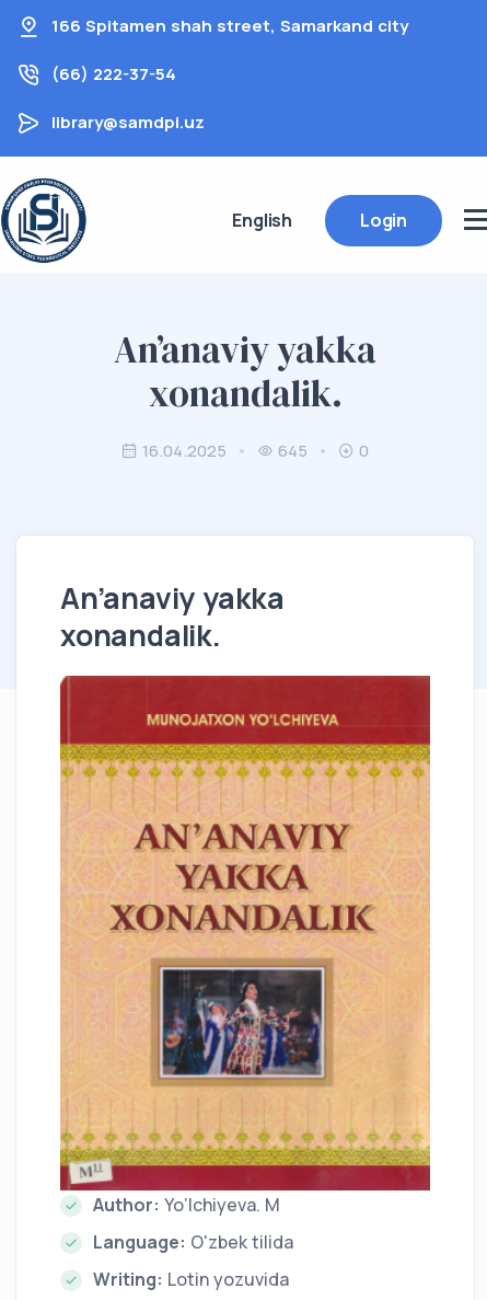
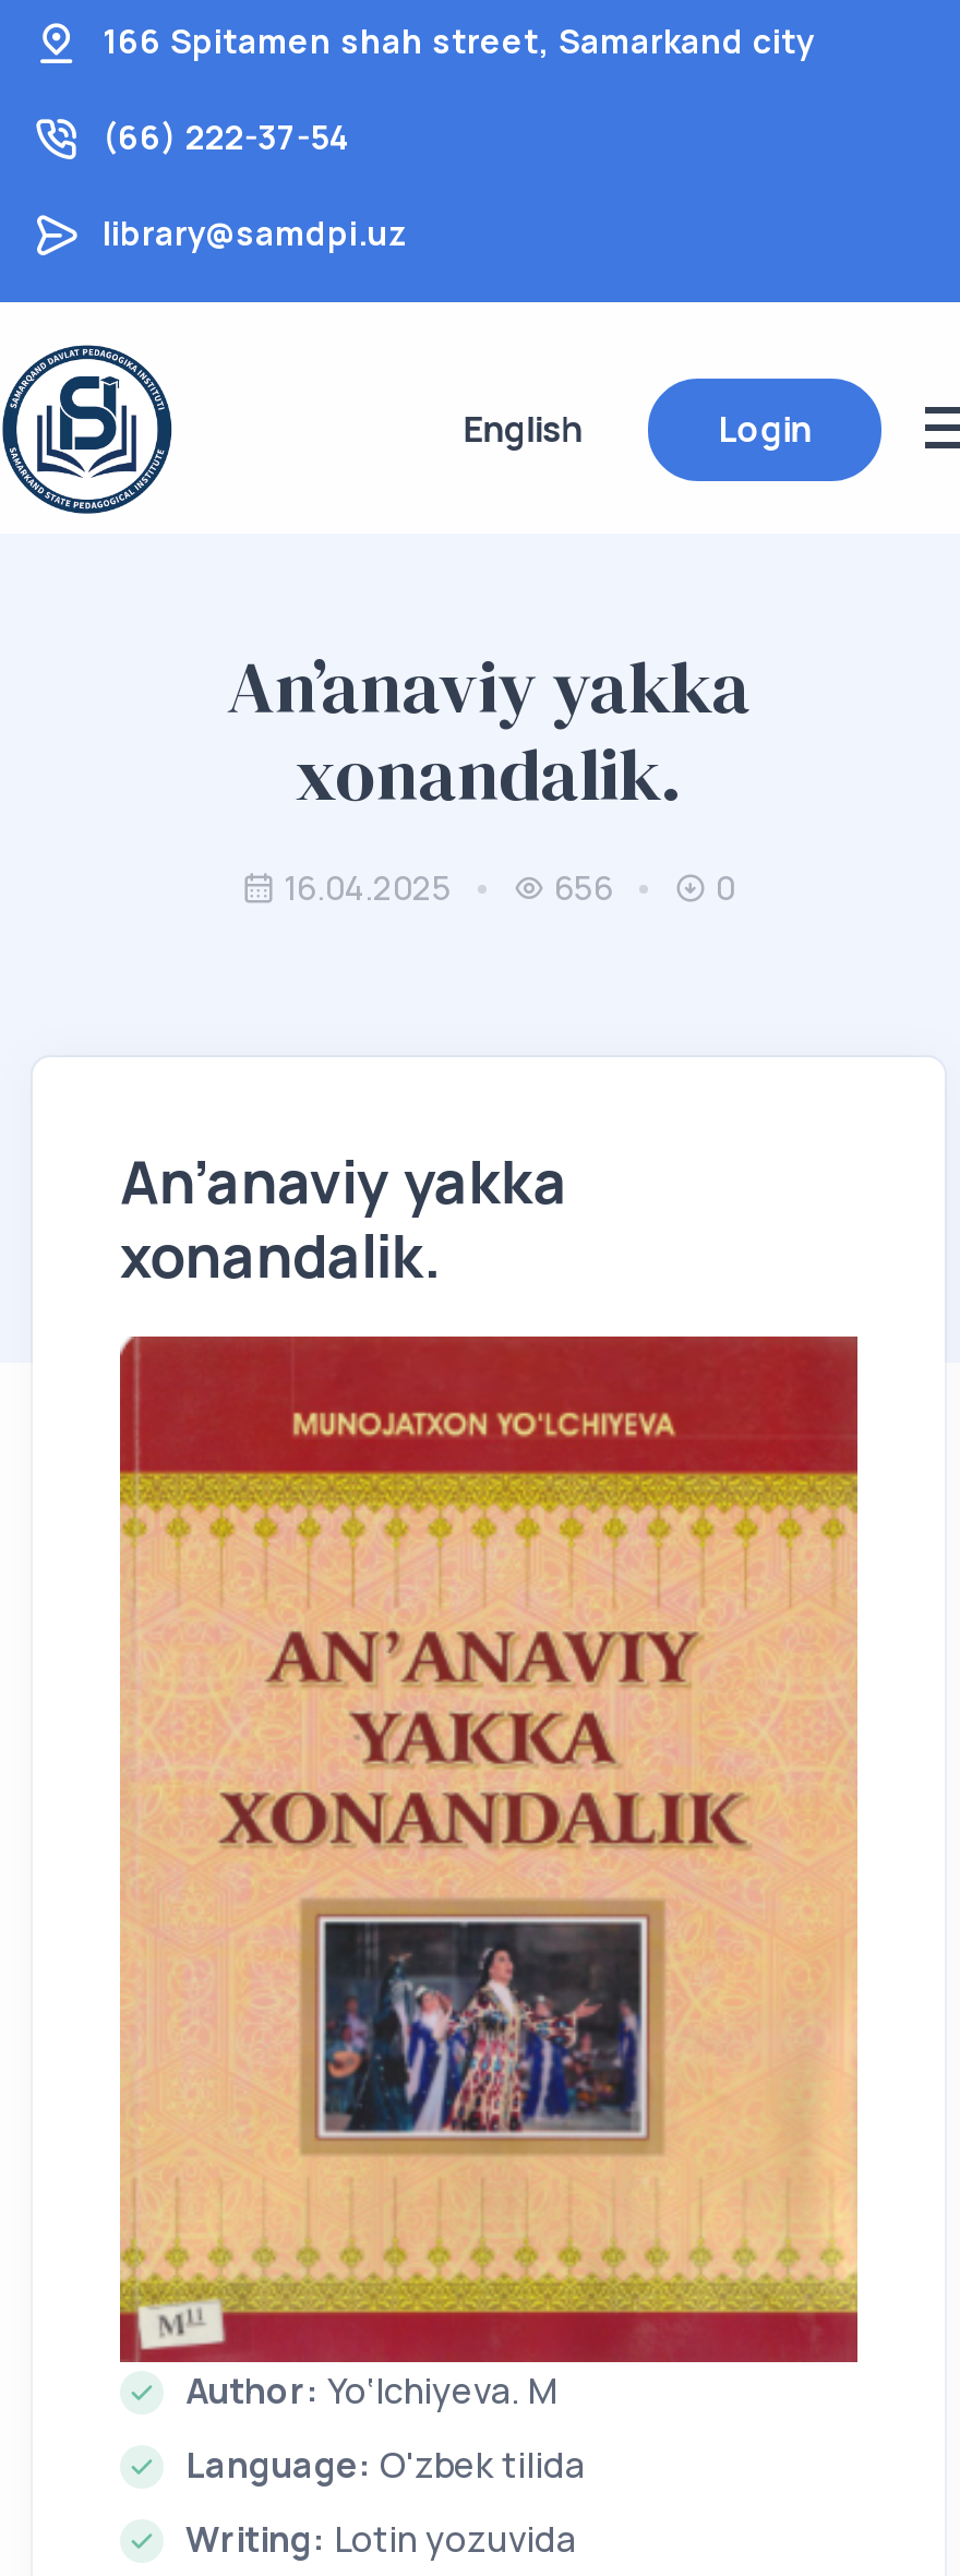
- 645
+ 656
